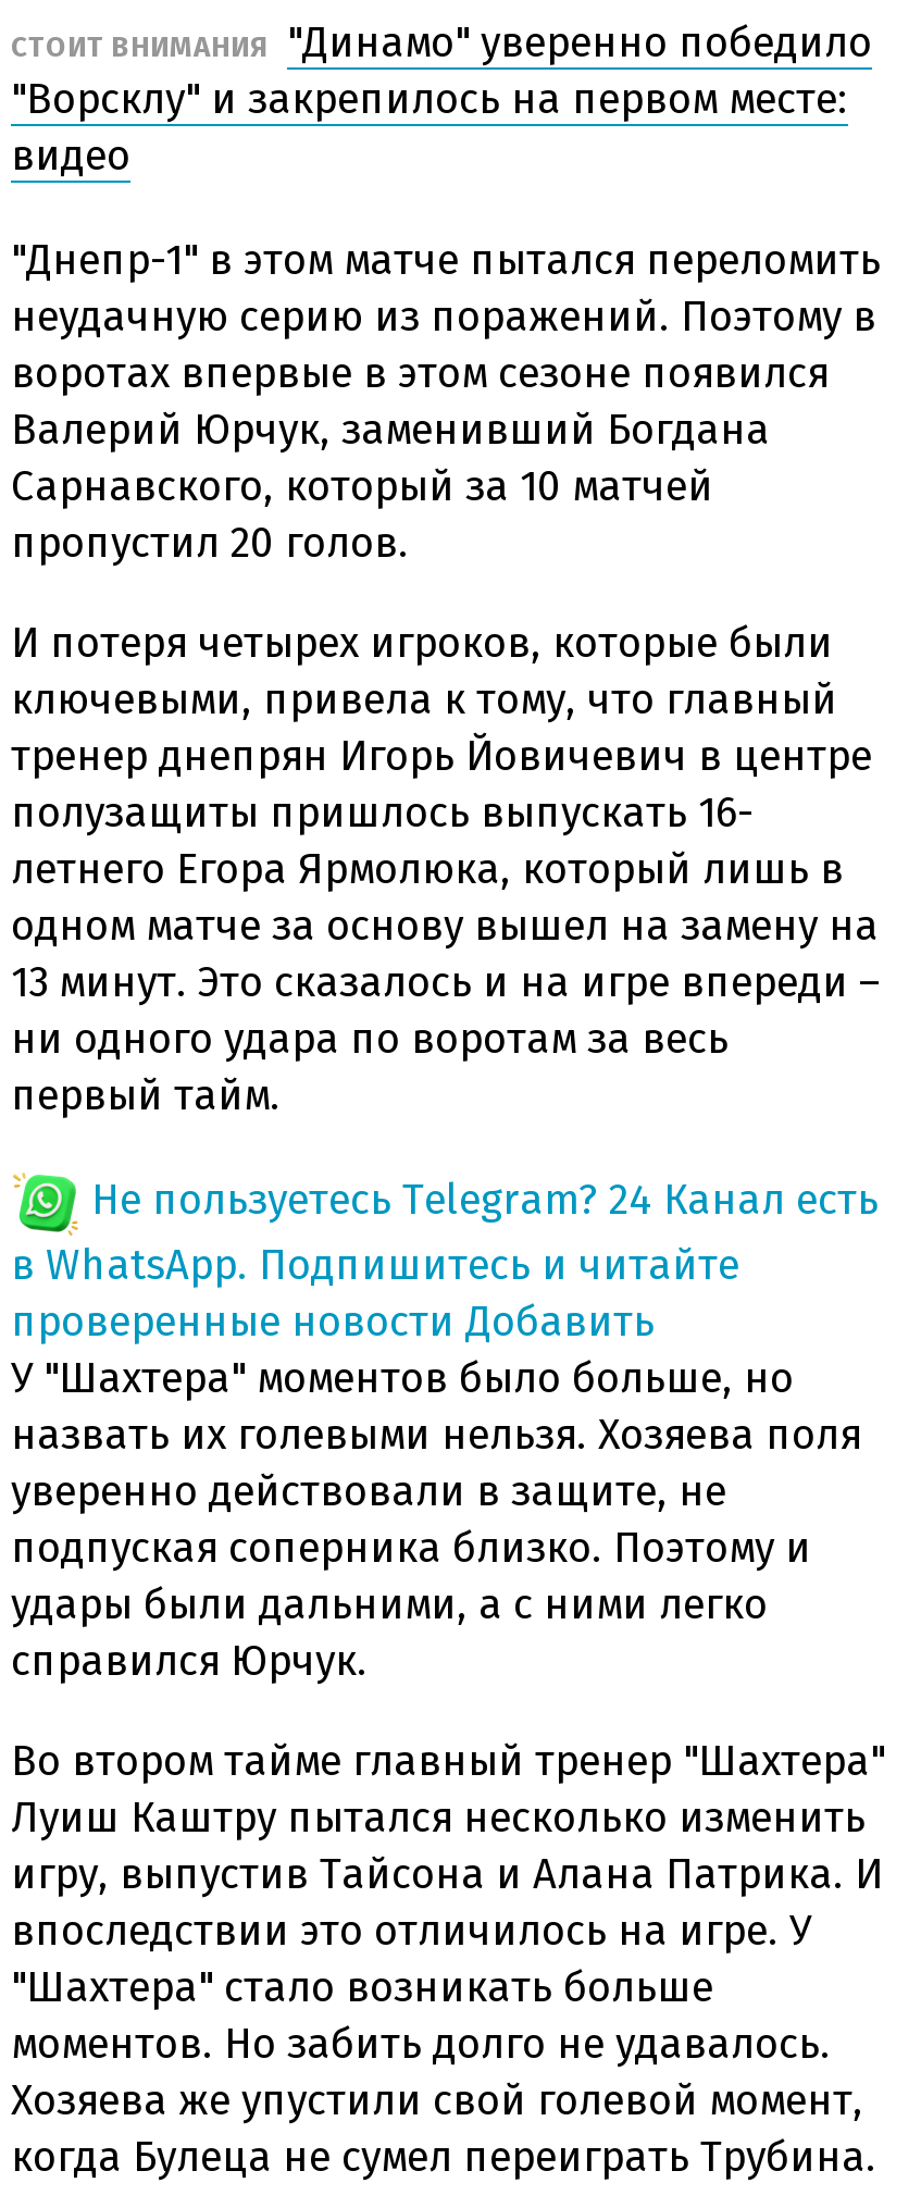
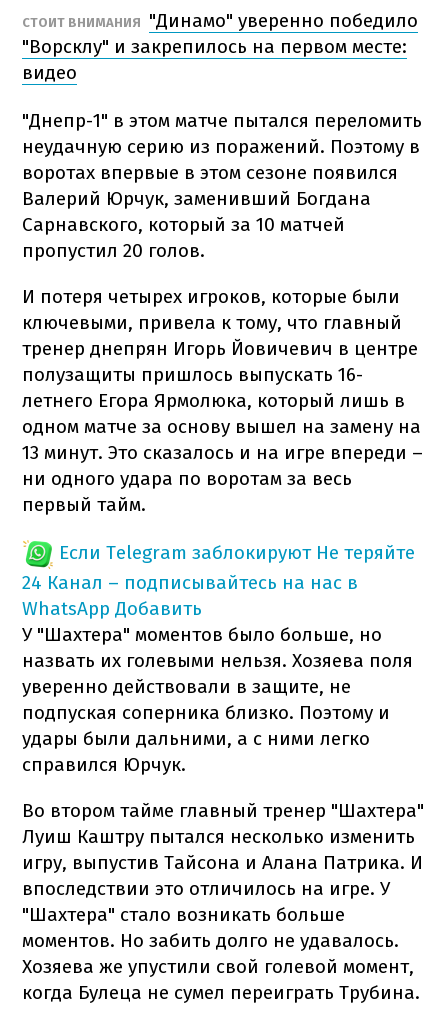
- Не пользуетесь Telegram? 24 Канал есть
- в WhatsApp. Подпишитесь и читайте
- проверенные новости Добавить
+ Если Telegram заблокируют Не теряйте
+ 24 Канал – подписывайтесь на нас в
+ WhatsApp Добавить
